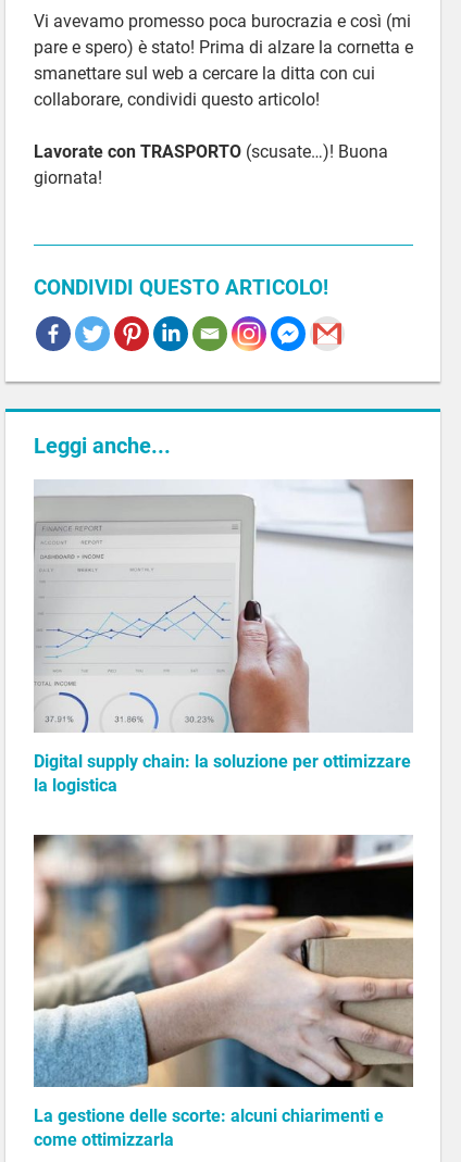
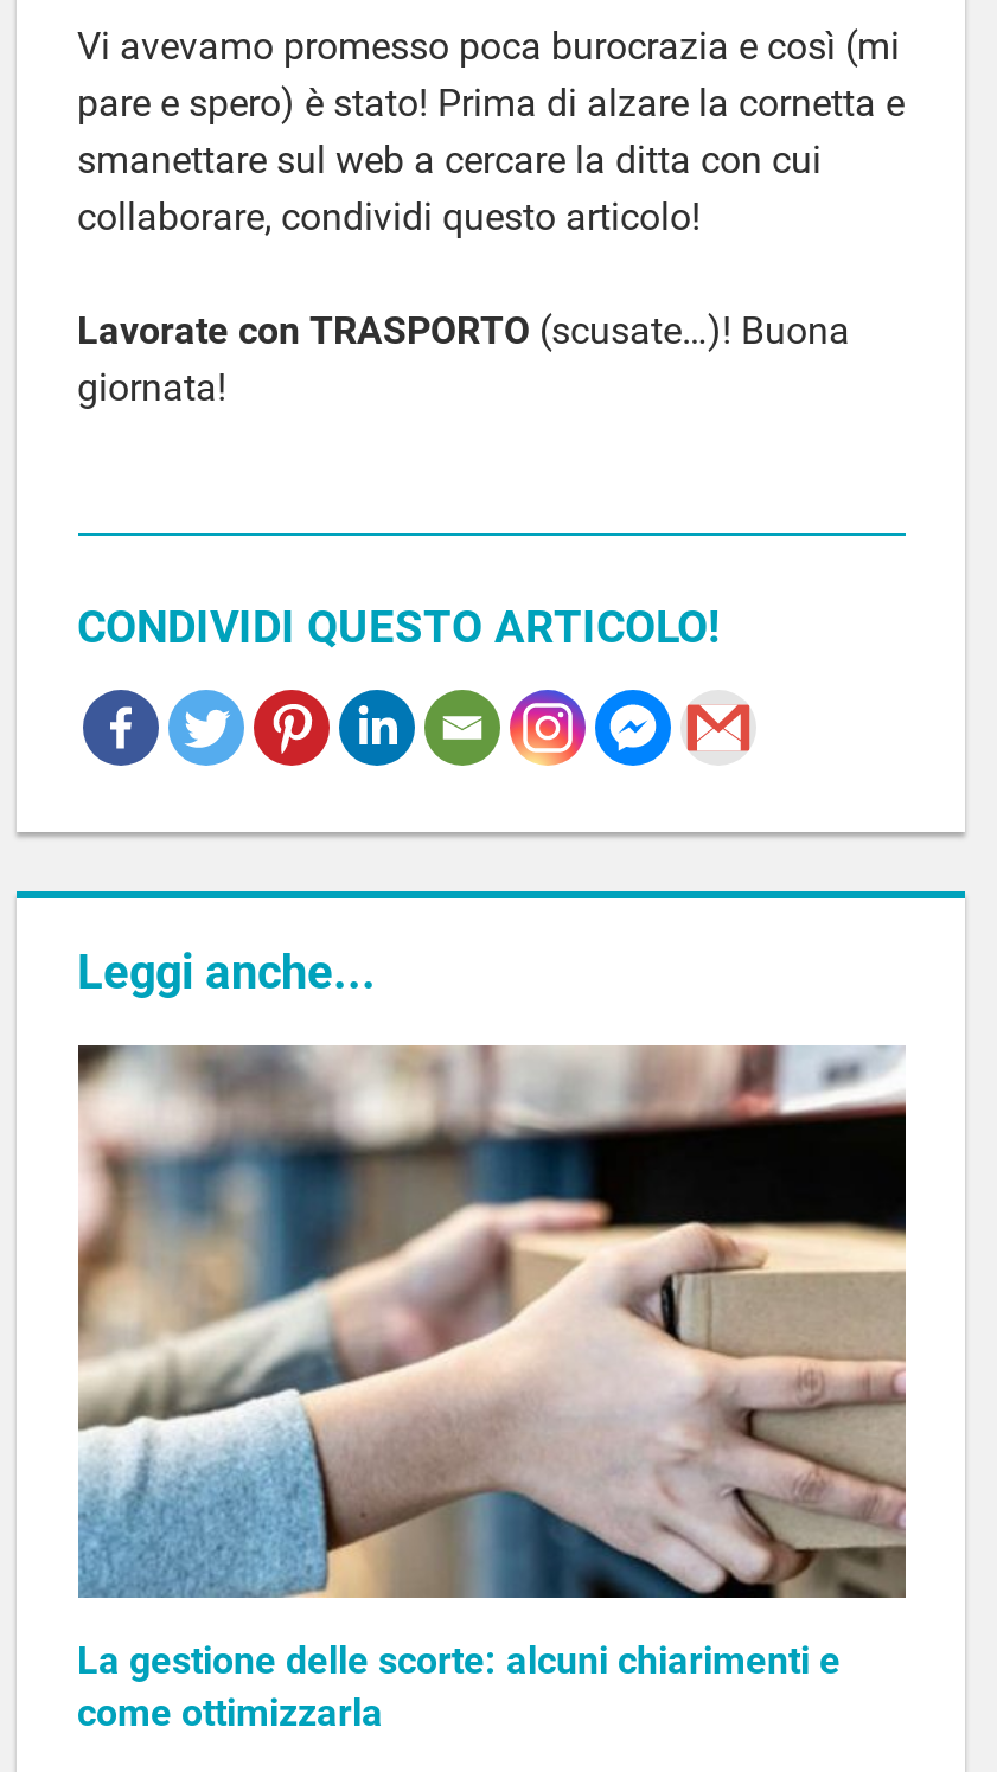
- [image]
- Digital supply chain: la soluzione per ottimizzare
- la logistica
